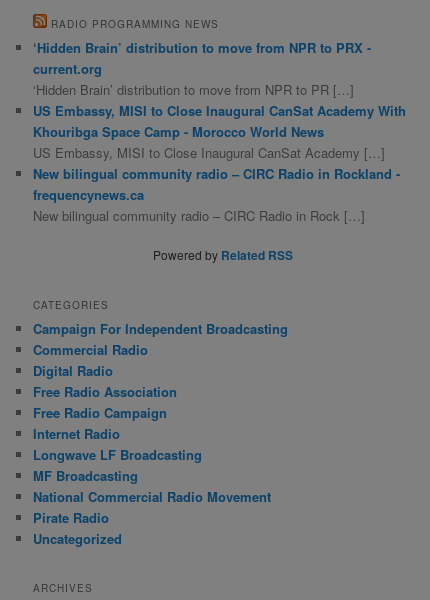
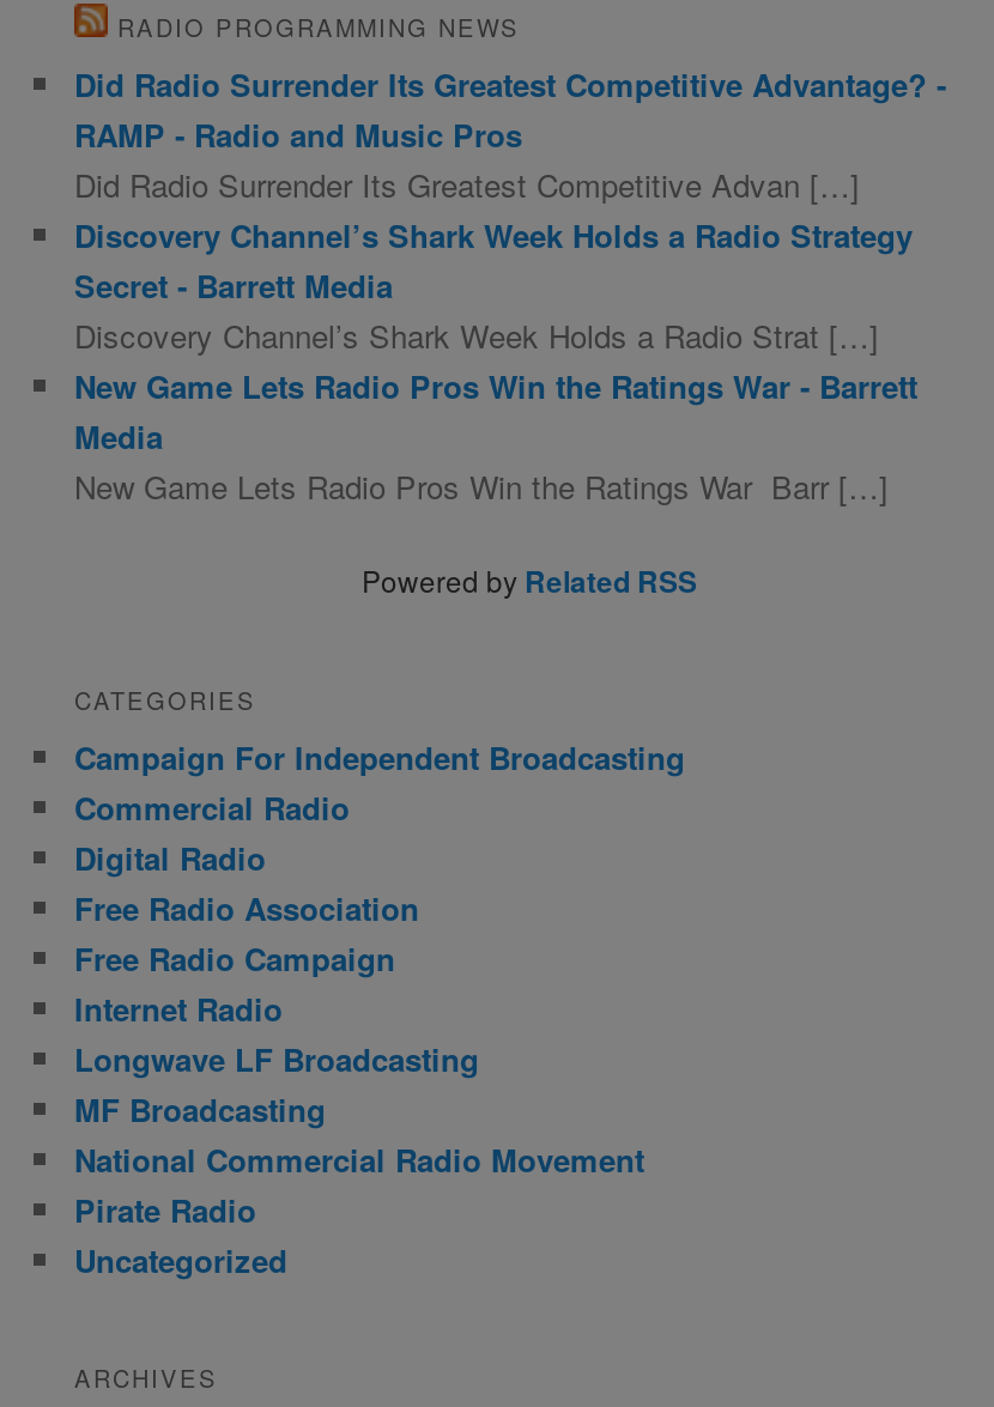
- ‘Hidden Brain’ distribution to move from NPR to PRX -
- current.org
- ‘Hidden Brain’ distribution to move from NPR to PR […]
- US Embassy, MISI to Close Inaugural CanSat Academy With
- Khouribga Space Camp - Morocco World News
- US Embassy, MISI to Close Inaugural CanSat Academy […]
- New bilingual community radio – CIRC Radio in Rockland -
- frequencynews.ca
- New bilingual community radio – CIRC Radio in Rock […]
+ Did Radio Surrender Its Greatest Competitive Advantage? -
+ RAMP - Radio and Music Pros
+ Did Radio Surrender Its Greatest Competitive Advan […]
+ Discovery Channel’s Shark Week Holds a Radio Strategy
+ Secret - Barrett Media
+ Discovery Channel’s Shark Week Holds a Radio Strat […]
+ New Game Lets Radio Pros Win the Ratings War - Barrett
+ Media
+ New Game Lets Radio Pros Win the Ratings War Barr […]
